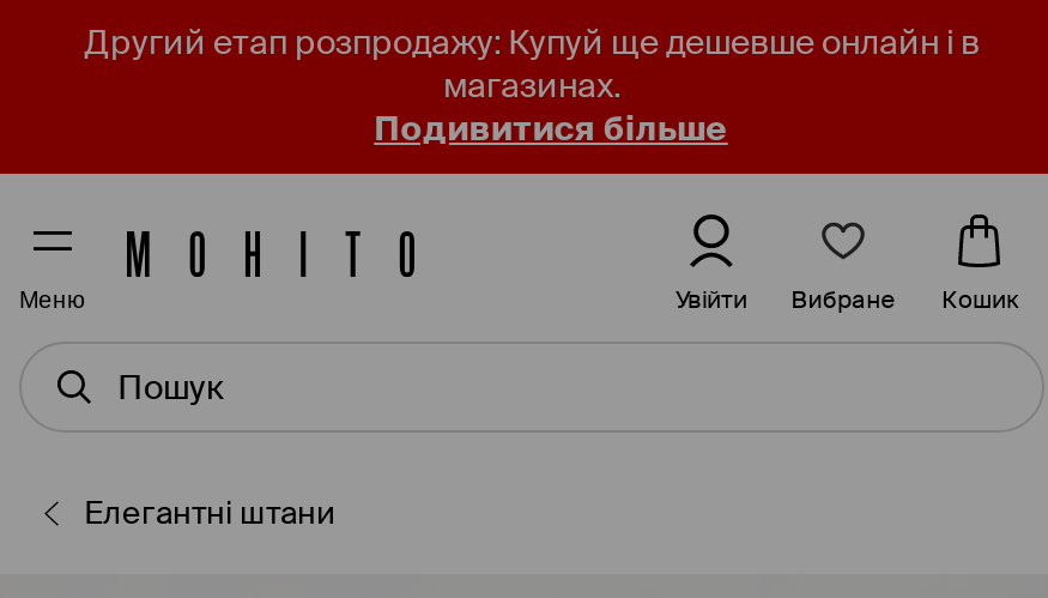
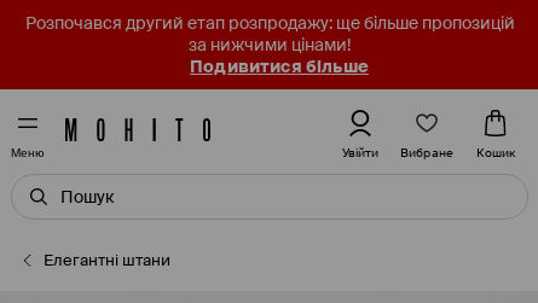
- Другий етап розпродажу: Купуй ще дешевше онлайн і в
- магазинах.
+ Розпочався другий етап розпродажу: ще більше пропозицій
+ за нижчими цінами!
